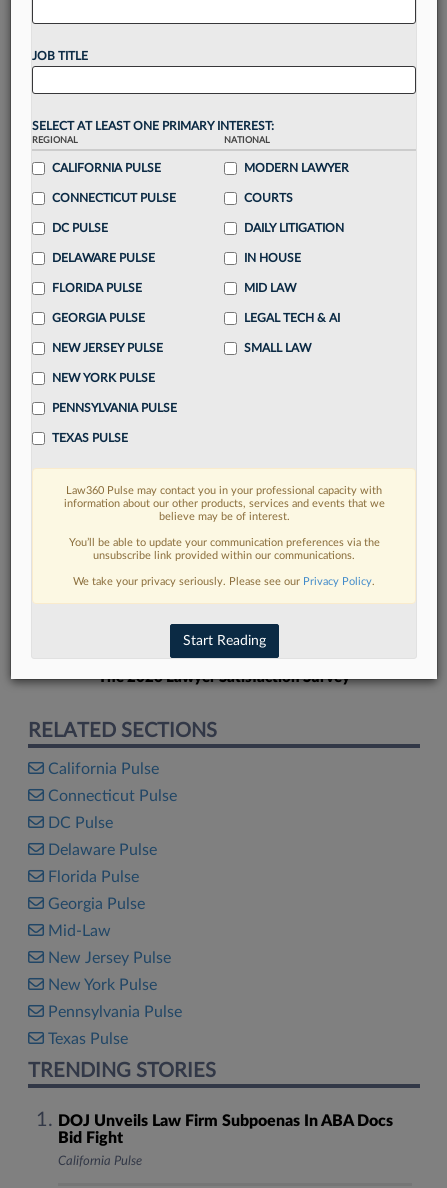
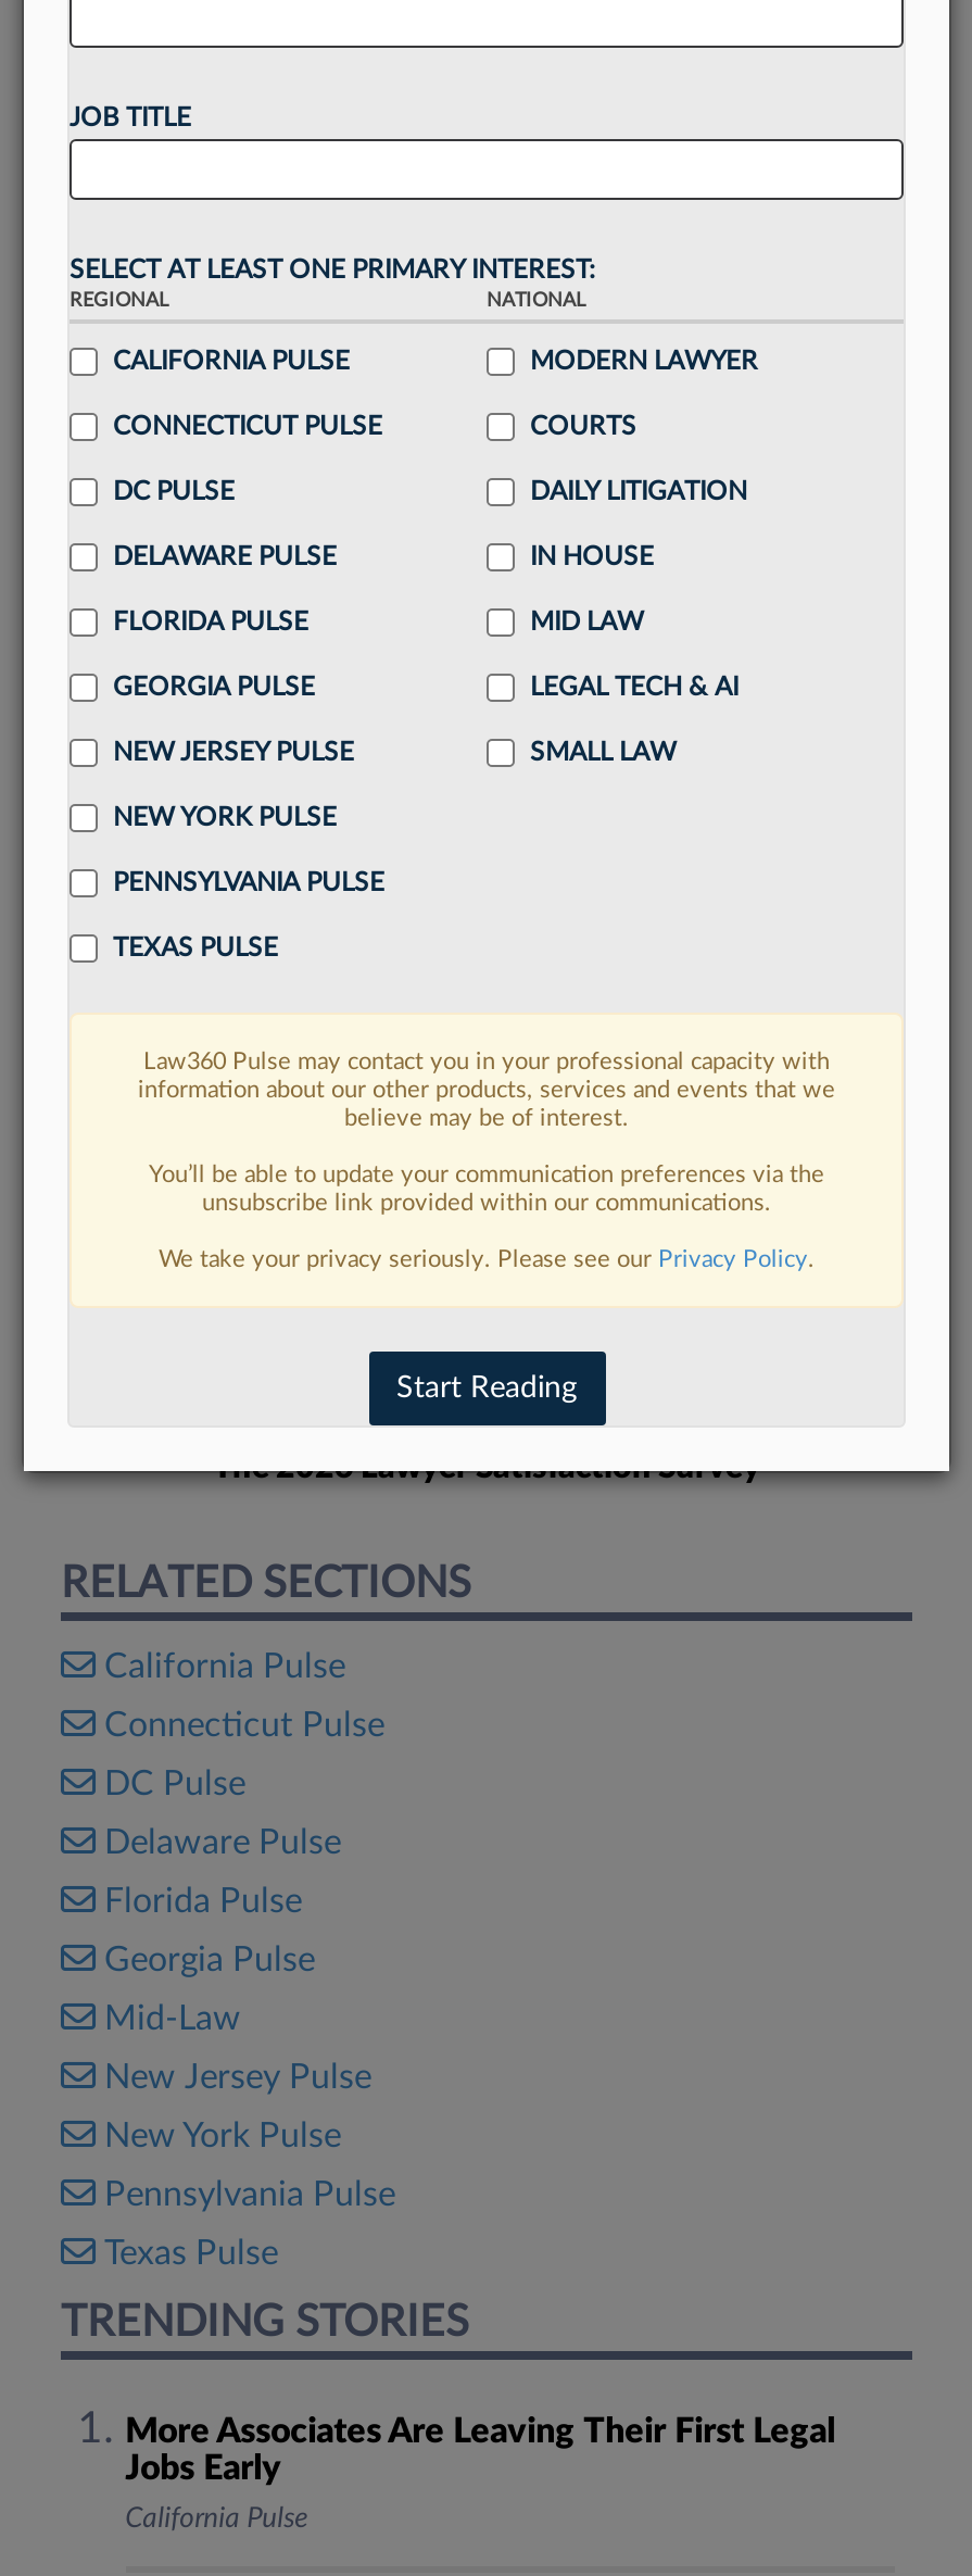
- DOJ Unveils Law Firm Subpoenas In ABA Docs
- Bid Fight
+ More Associates Are Leaving Their First Legal
+ Jobs Early
